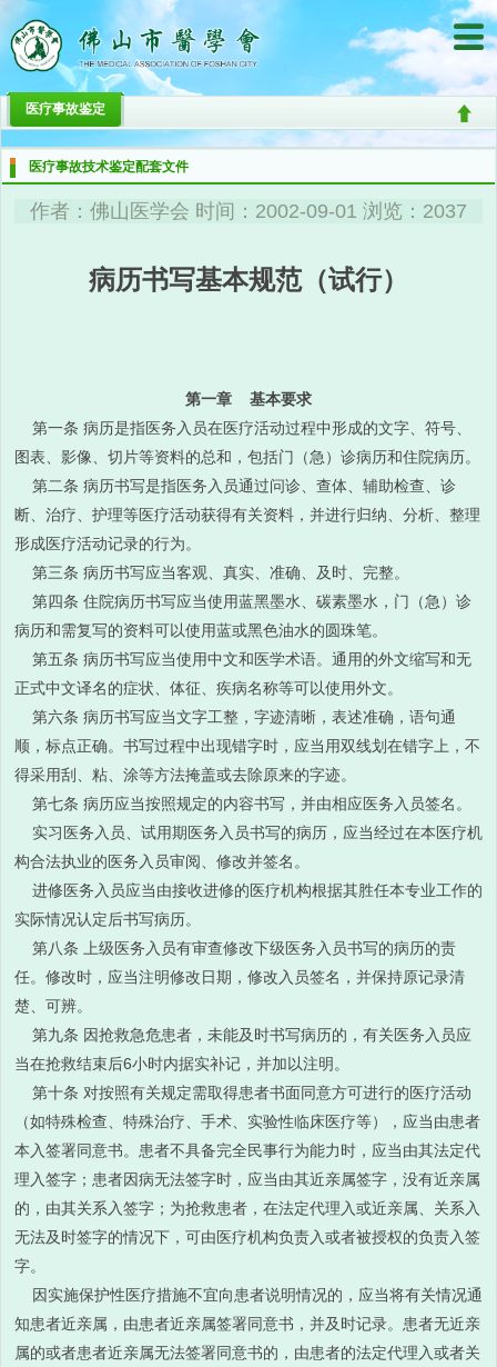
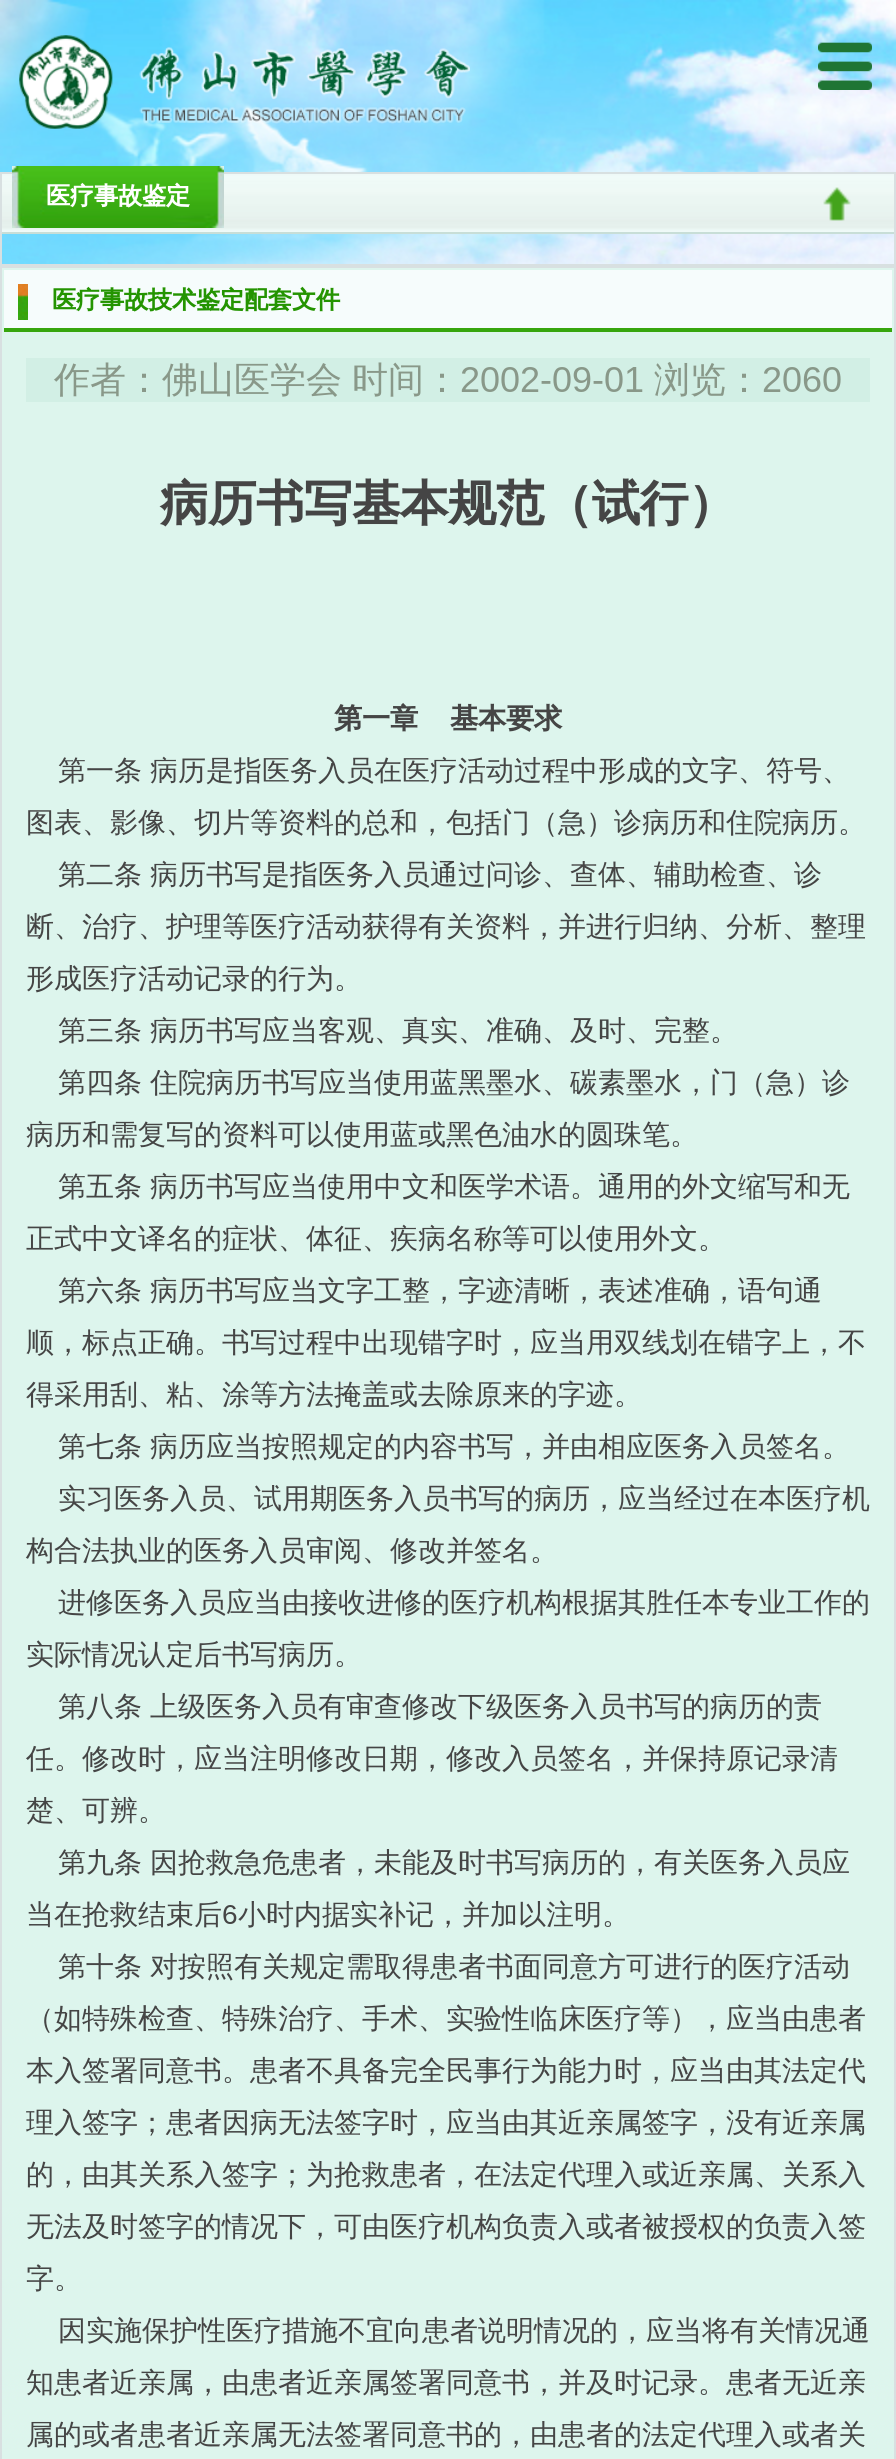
- 作者：佛山医学会 时间：2002-09-01 浏览：2037
+ 作者：佛山医学会 时间：2002-09-01 浏览：2060
